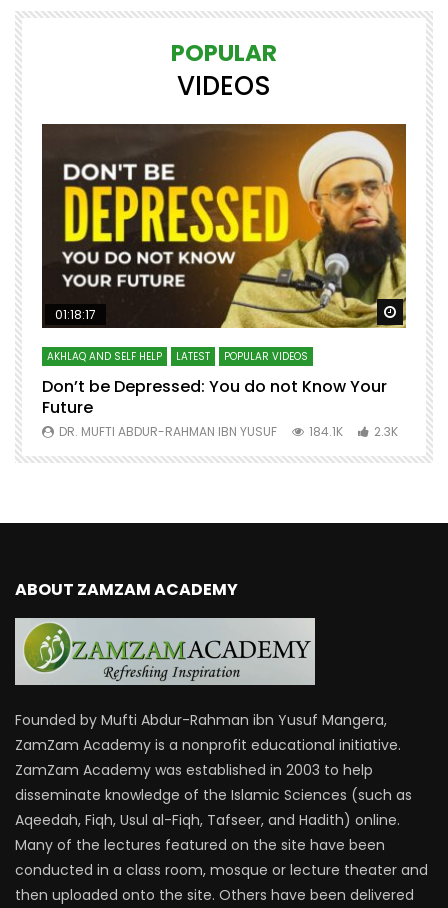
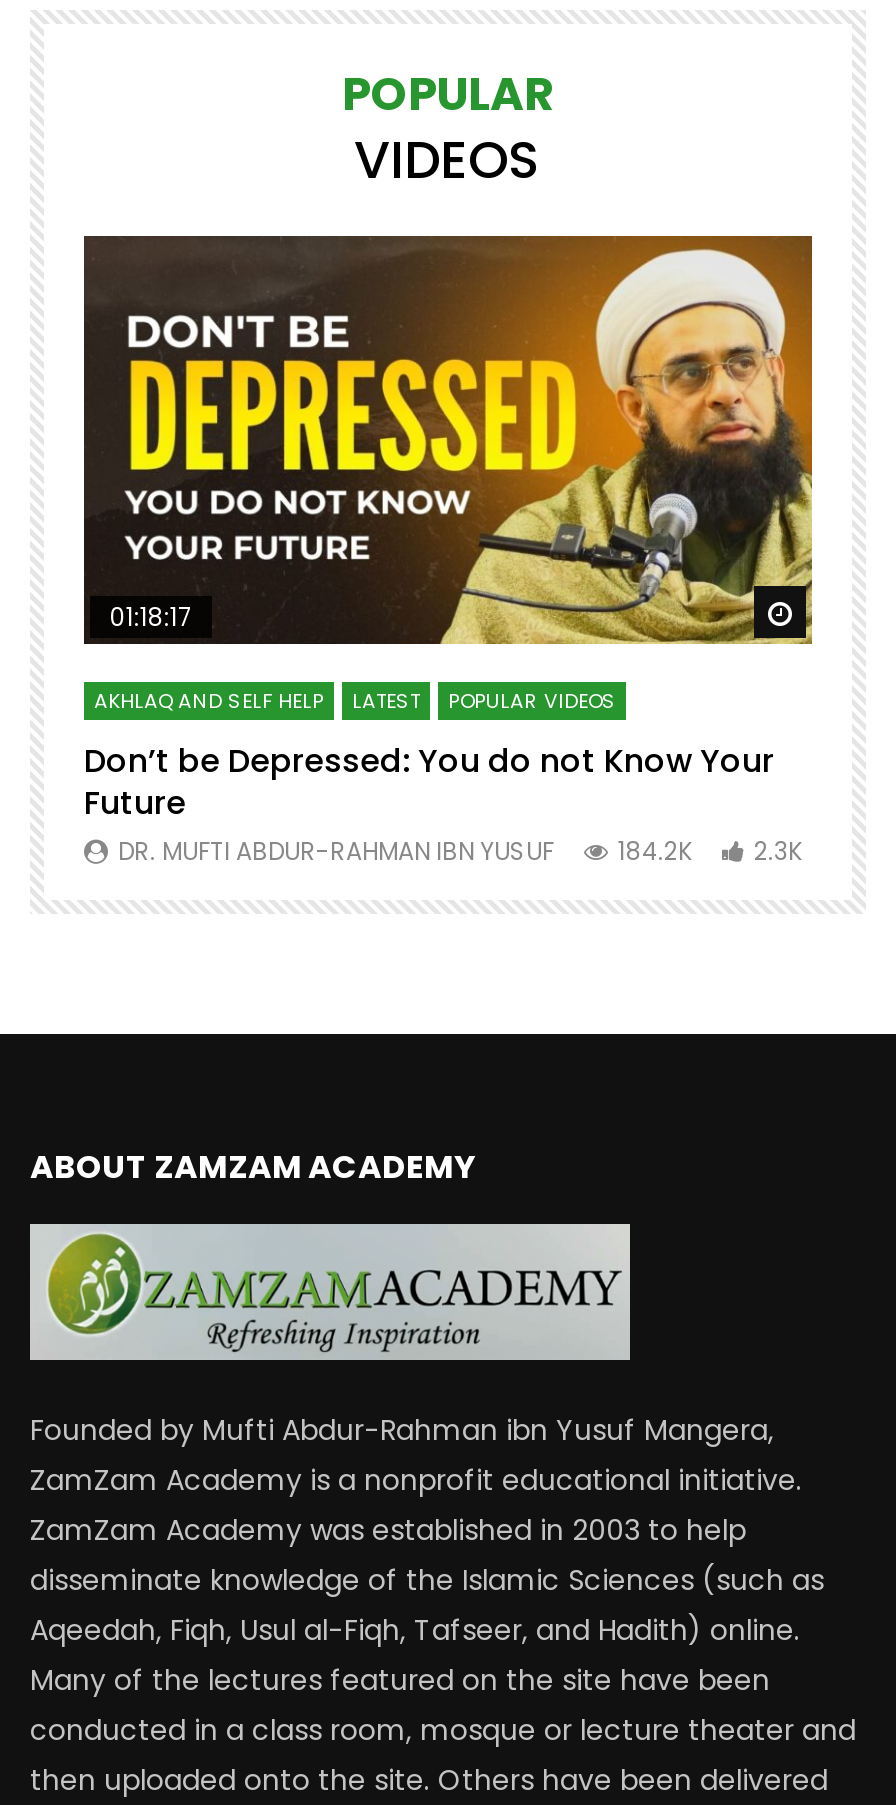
- DR. MUFTI ABDUR-RAHMAN IBN YUSUF 184.1K 2.3K
+ DR. MUFTI ABDUR-RAHMAN IBN YUSUF 184.2K 2.3K
